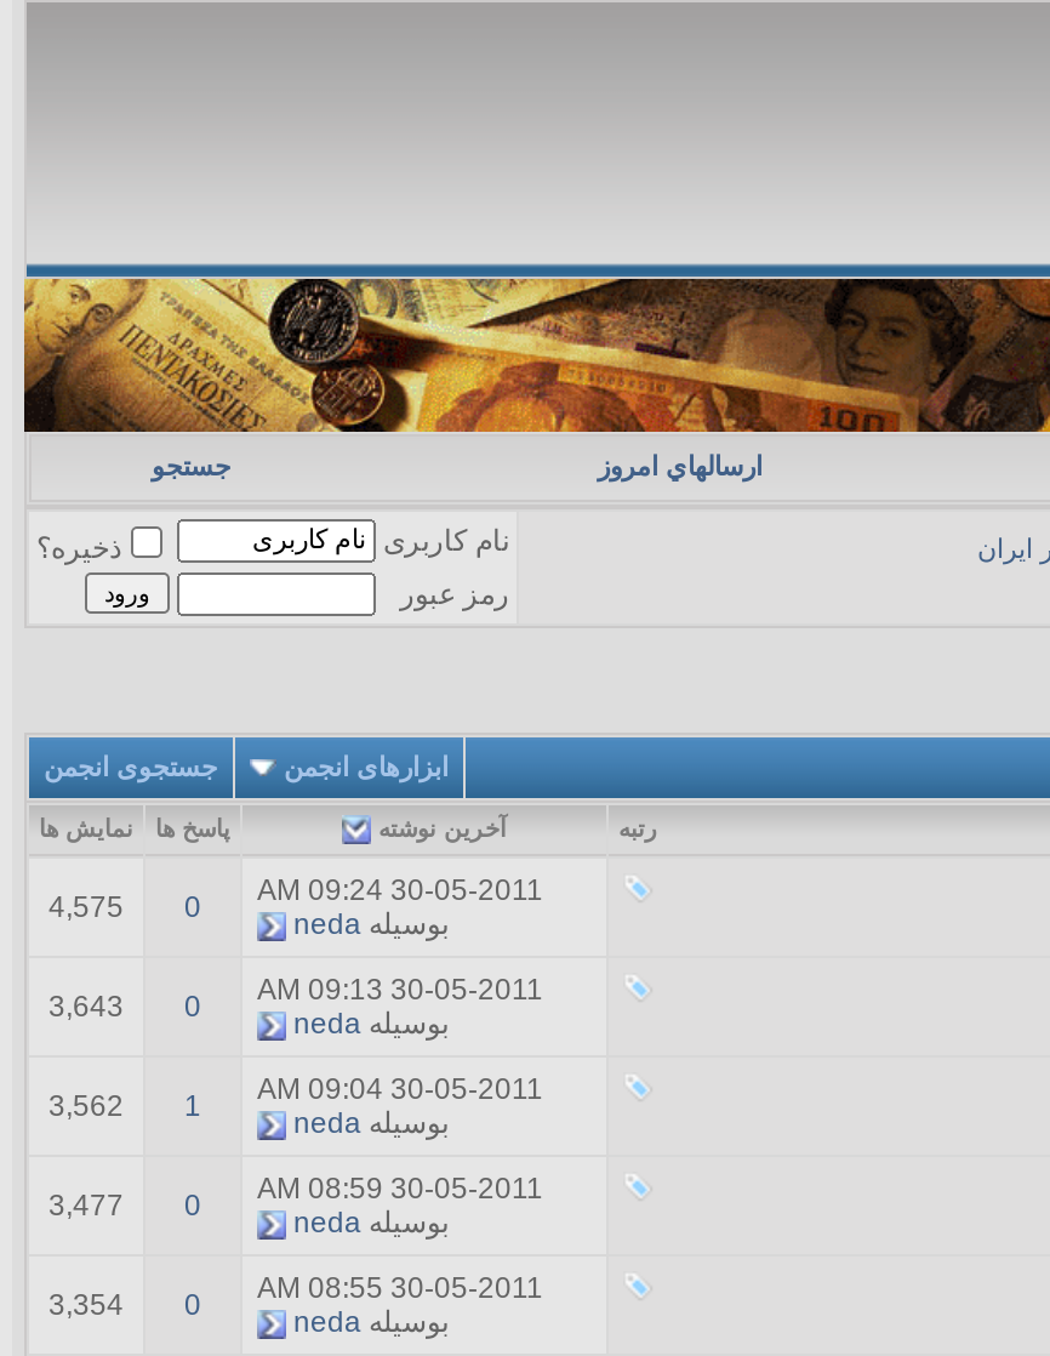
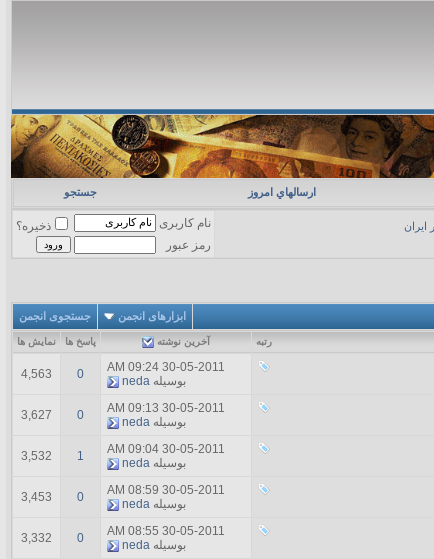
- 4,575 0
+ 4,563 0

- 3,643 0
+ 3,627 0

- 3,562 1
+ 3,532 1

- 3,477 0
+ 3,453 0

- 3,354 0
+ 3,332 0
